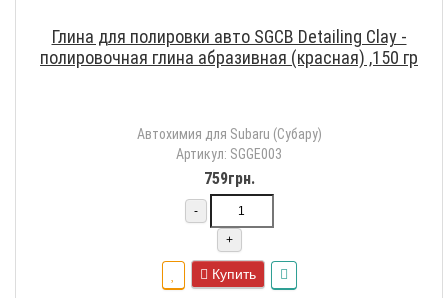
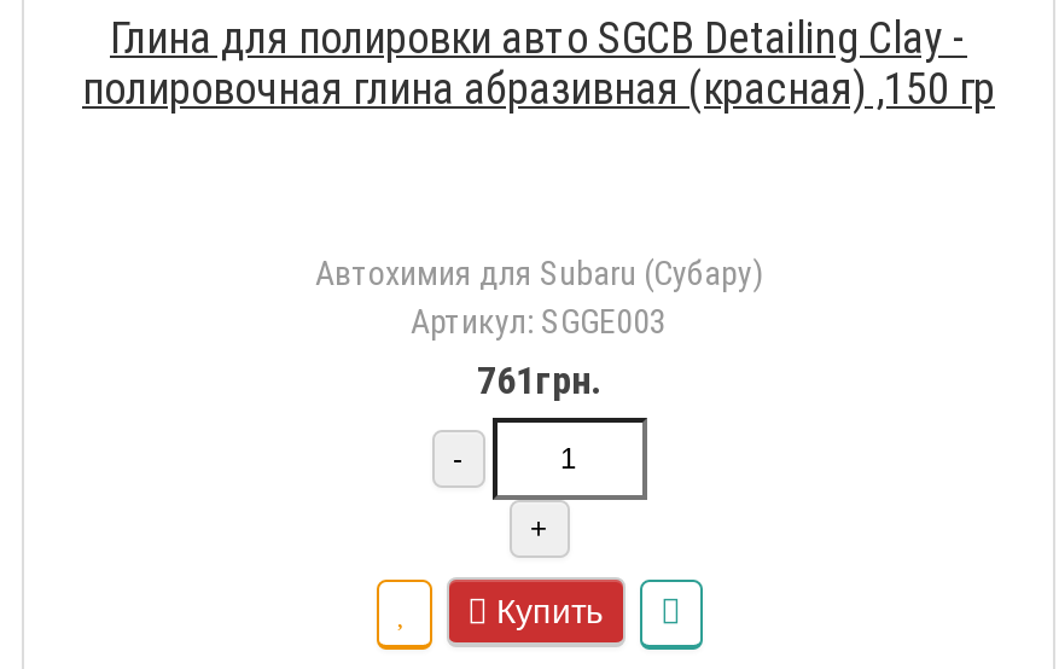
- 759грн.
+ 761грн.
